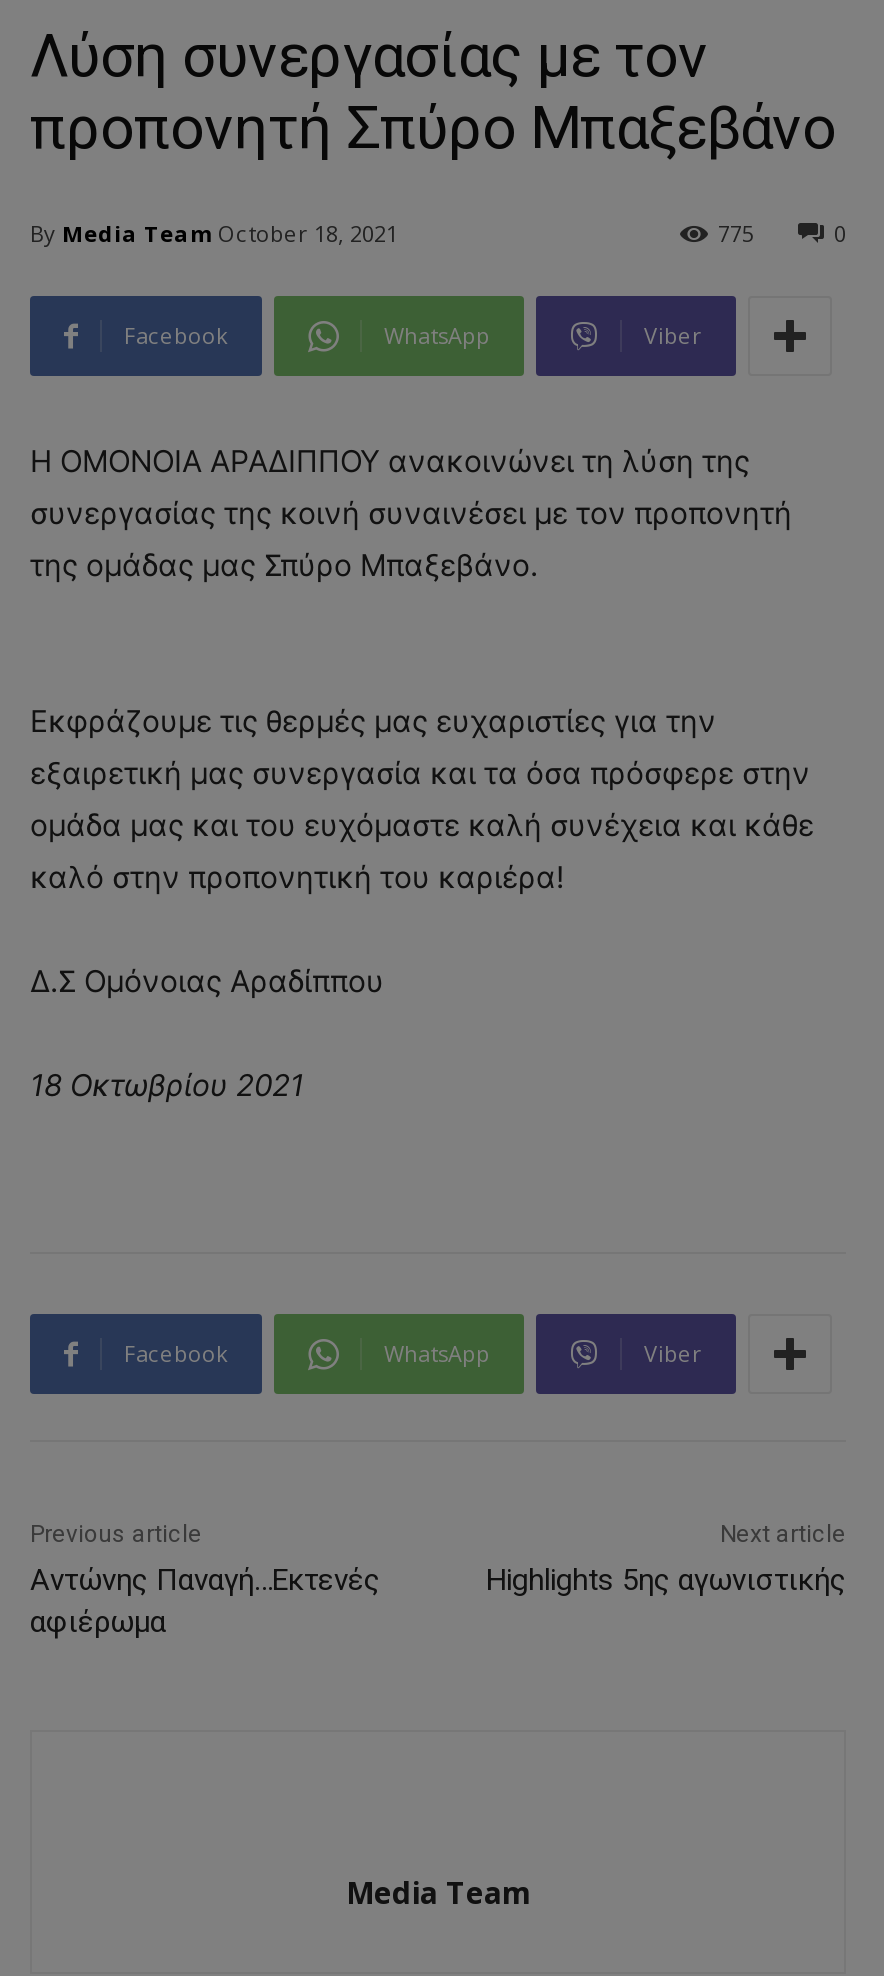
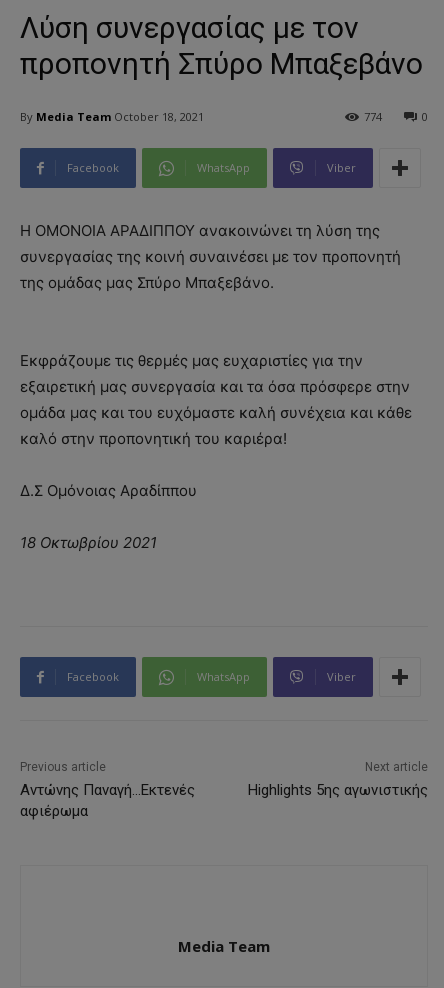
- 775
+ 774
